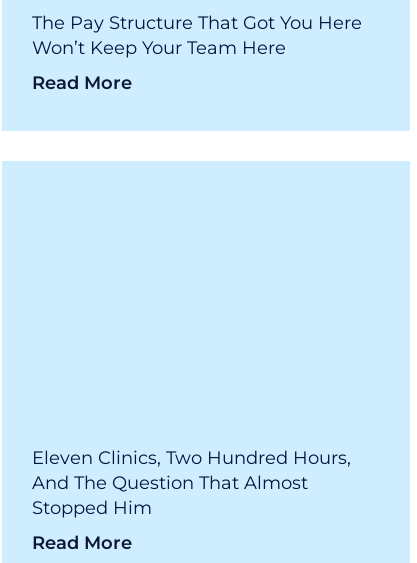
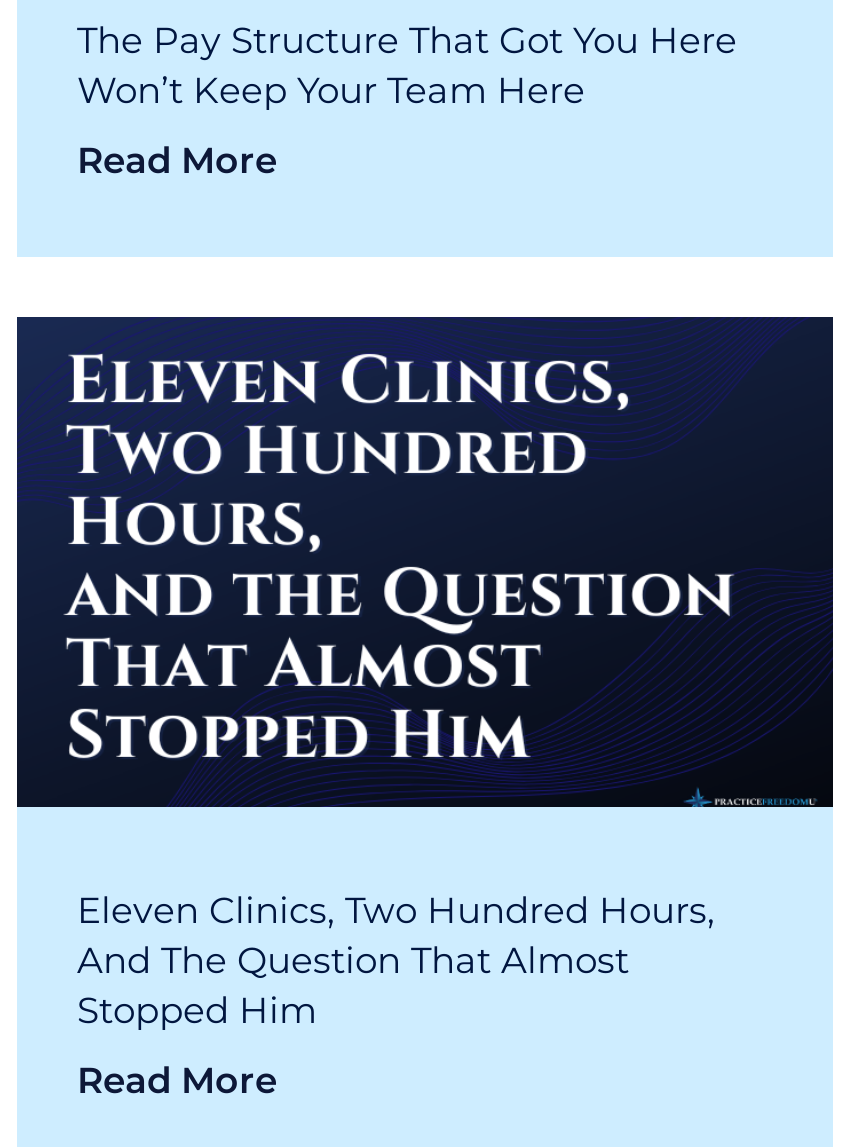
+ [image]
